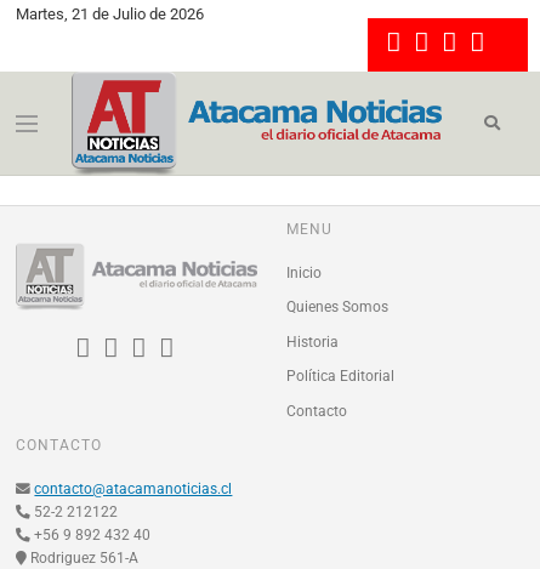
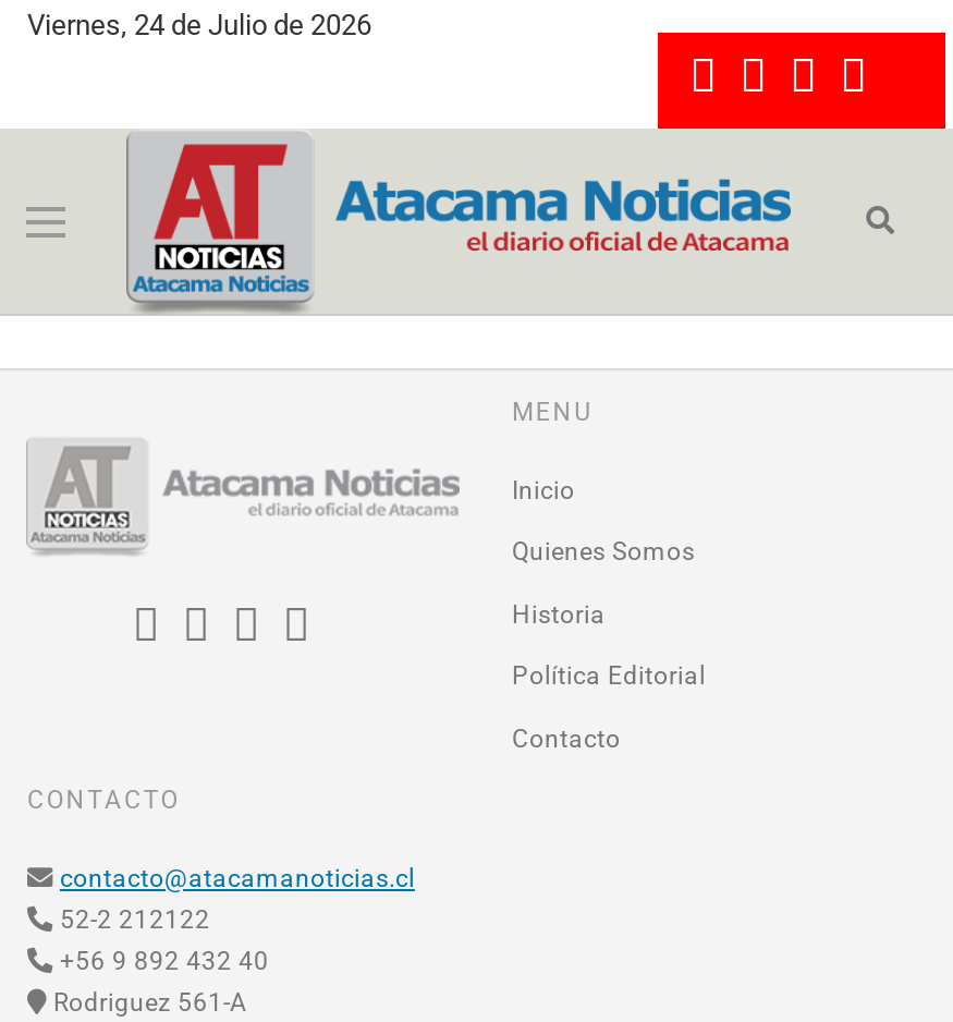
- Martes, 21 de Julio de 2026
+ Viernes, 24 de Julio de 2026
